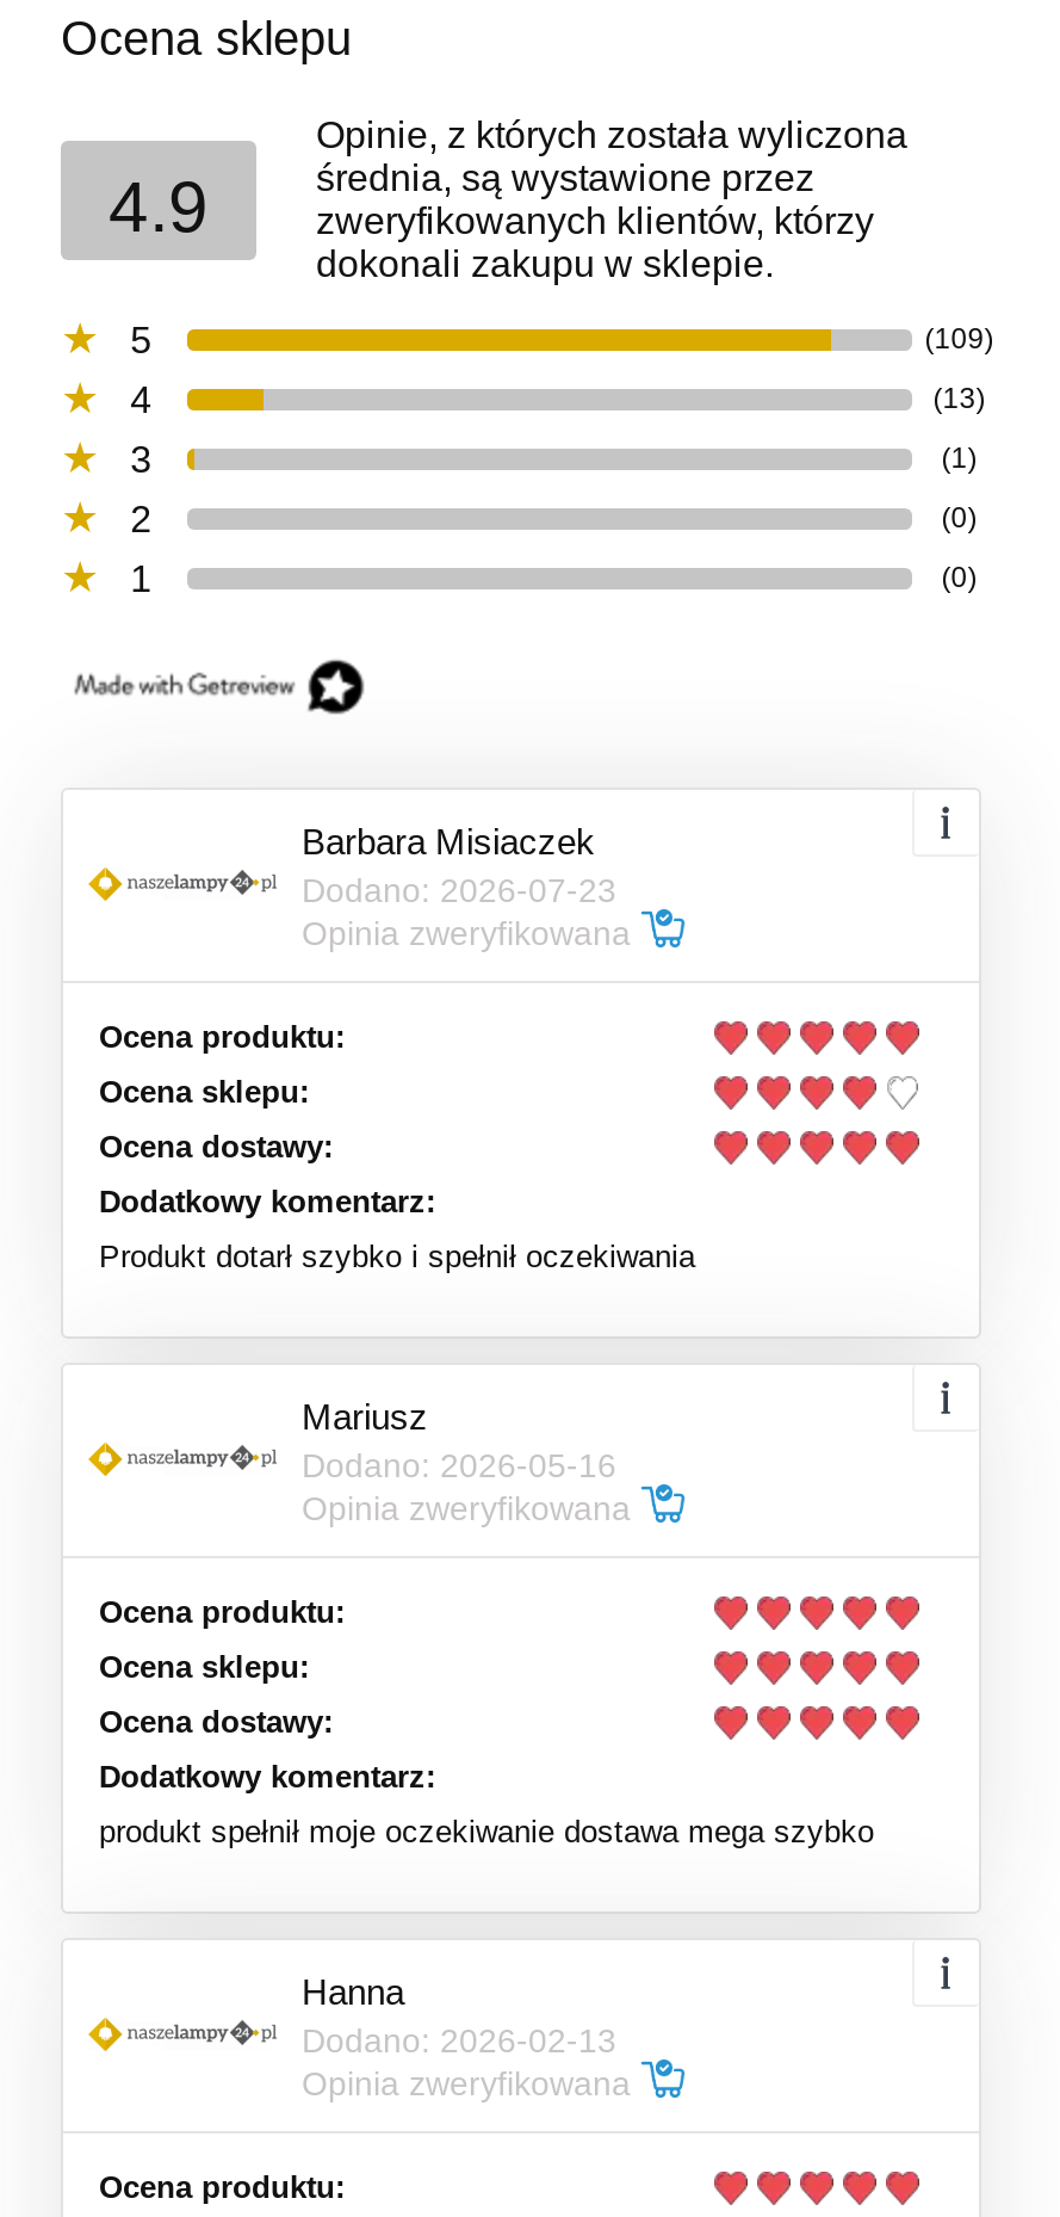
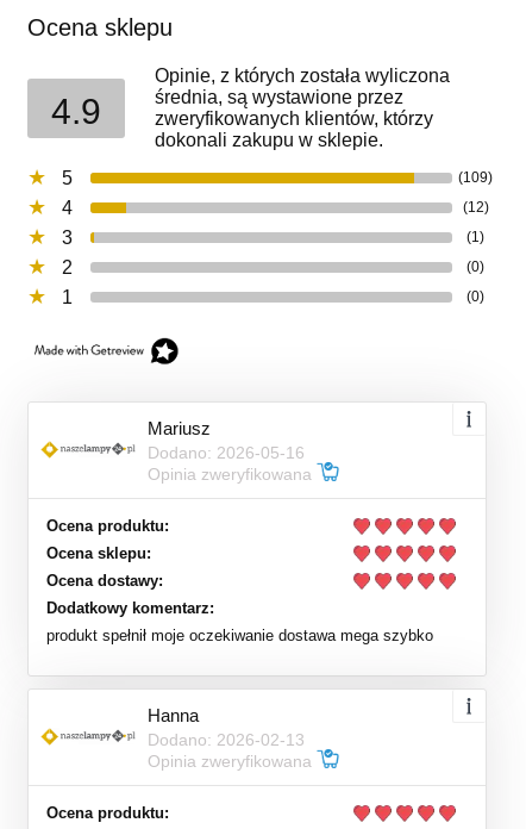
- (13)
+ (12)

- Barbara Misiaczek
- Dodano: 2026-07-23
- Opinia zweryfikowana
- Ocena produktu:
- Ocena sklepu:
- Ocena dostawy:
- Dodatkowy komentarz:
- Produkt dotarł szybko i spełnił oczekiwania
